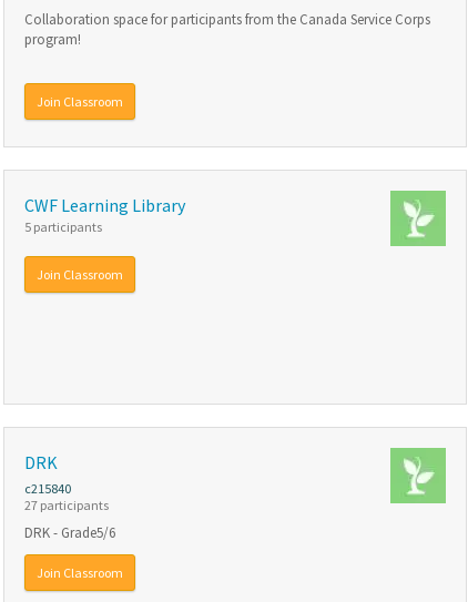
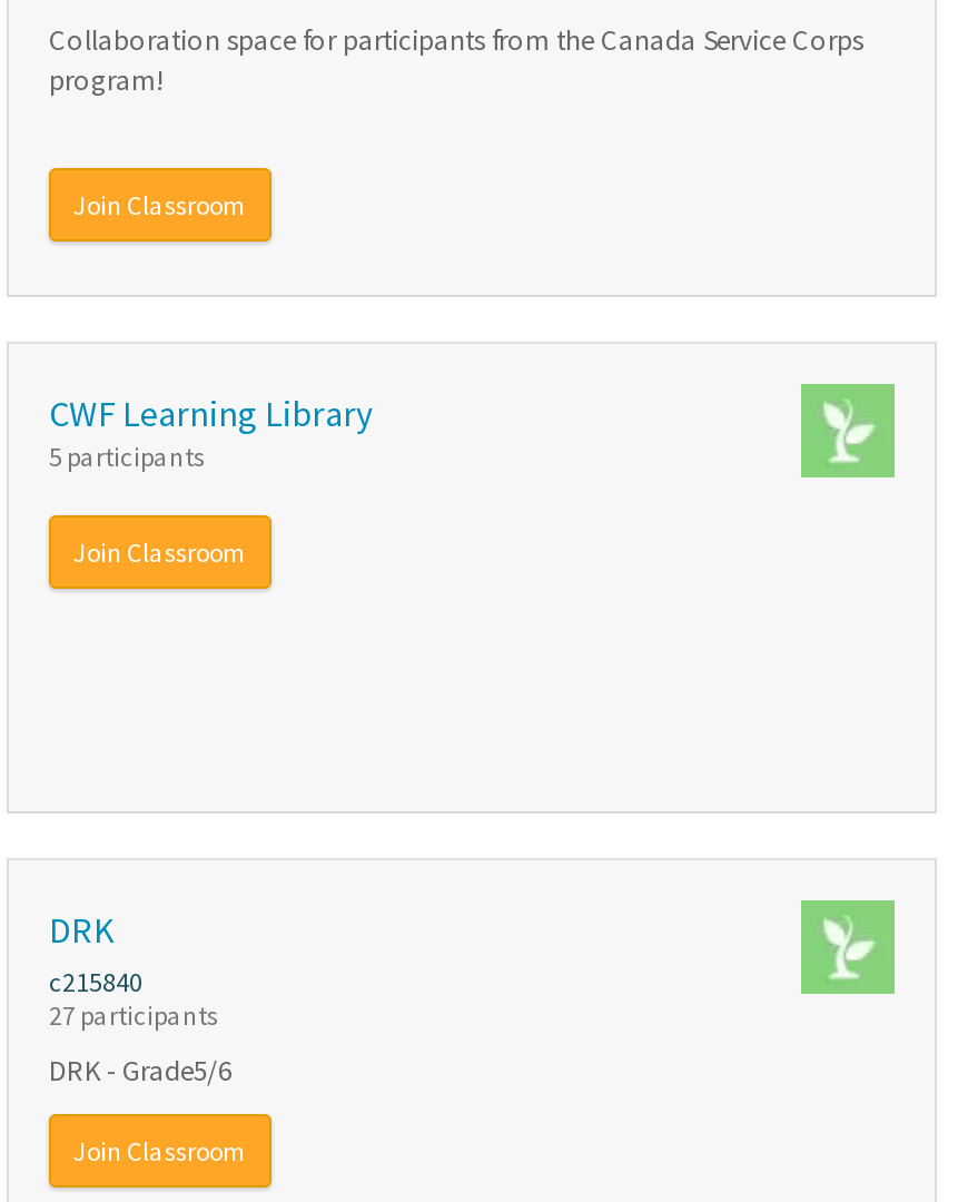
- [image]
+ [image]

- [image]
+ [image]
